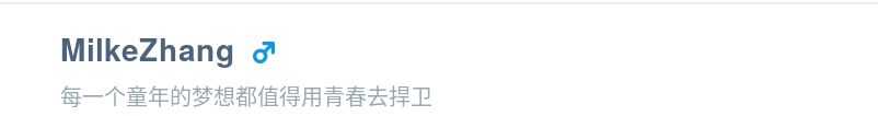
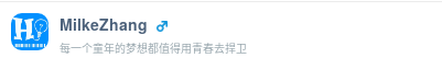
+ [image]
